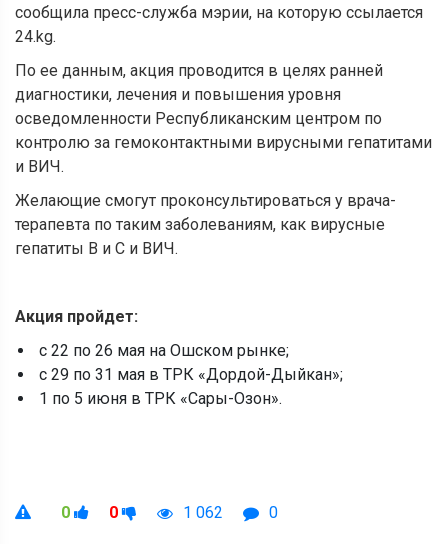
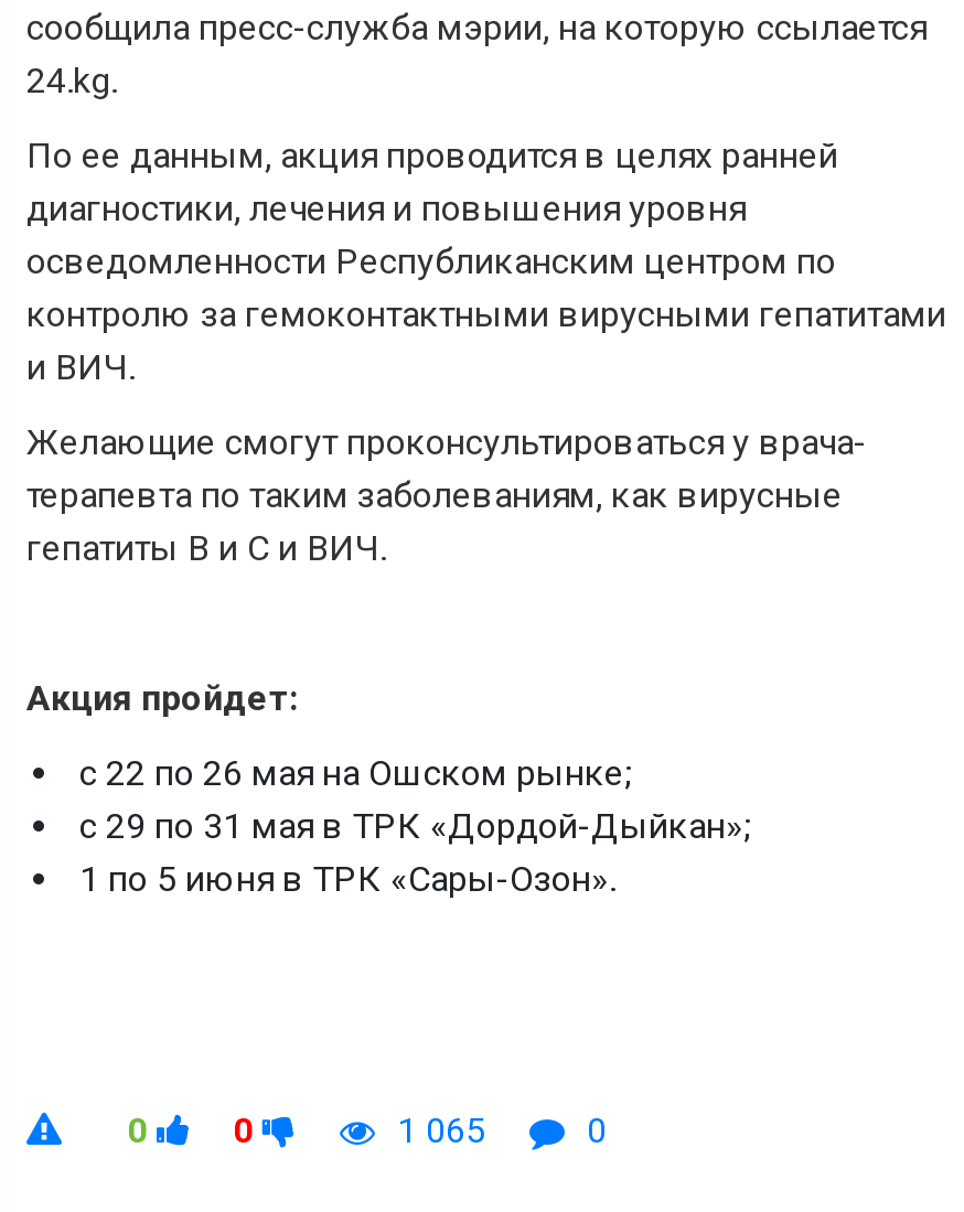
- 1 062
+ 1 065
